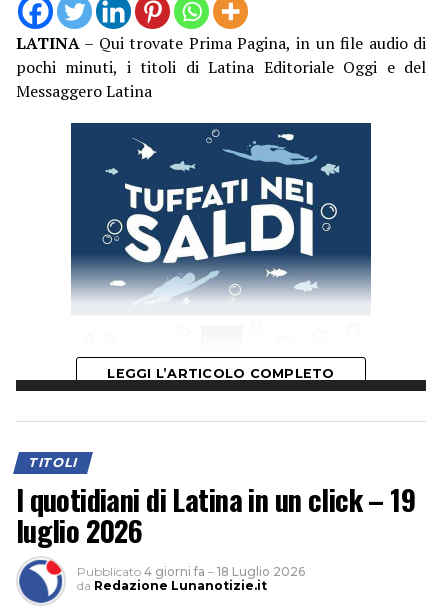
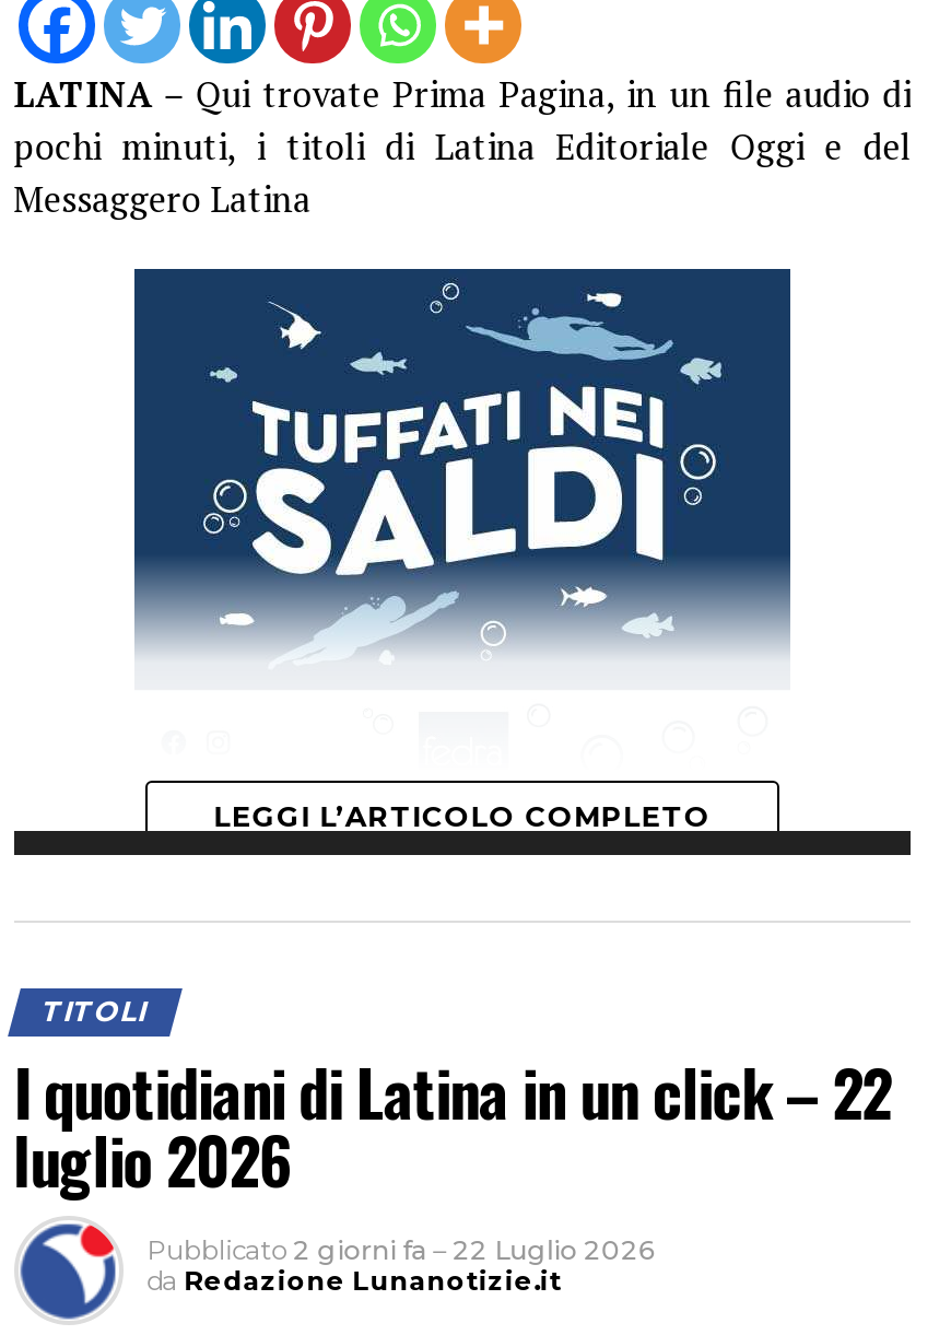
- I quotidiani di Latina in un click – 19
+ I quotidiani di Latina in un click – 22

- Pubblicato 4 giorni fa – 18 Luglio 2026
+ Pubblicato 2 giorni fa – 22 Luglio 2026
